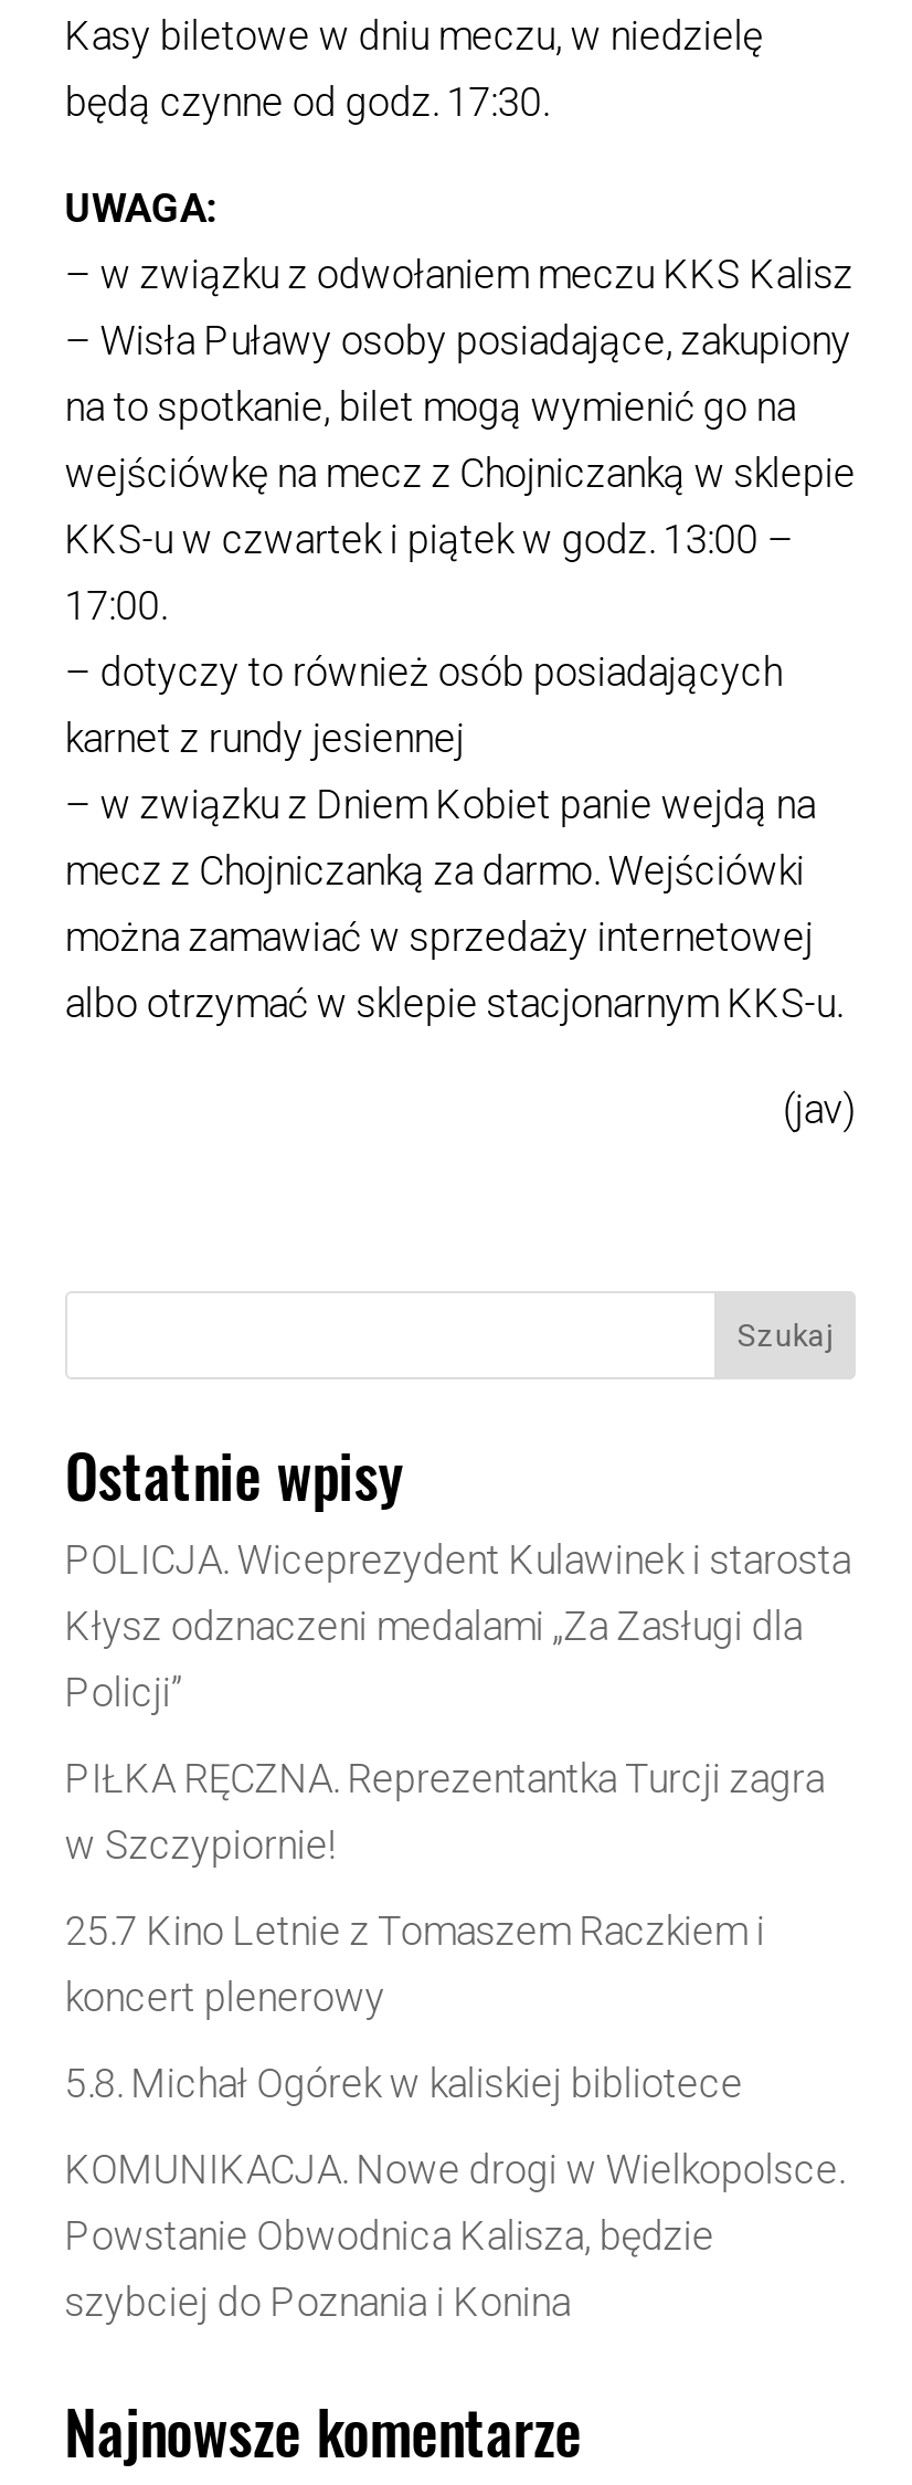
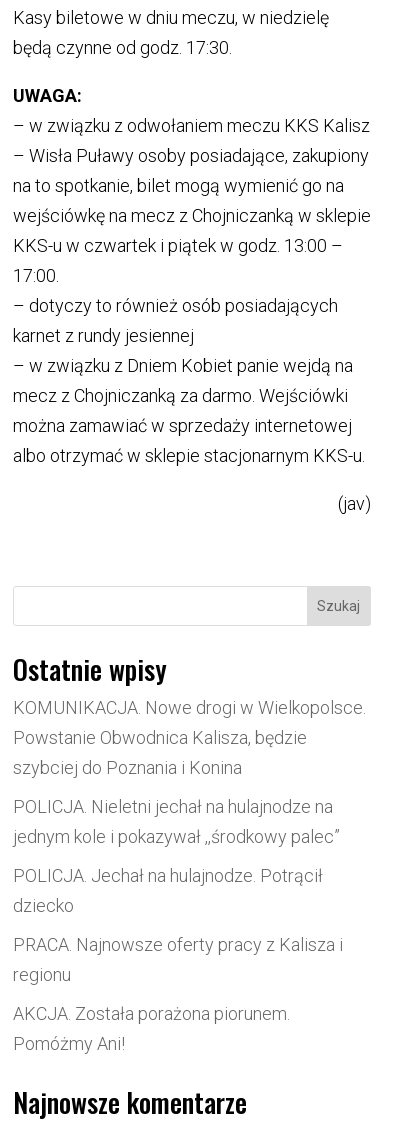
- POLICJA. Wiceprezydent Kulawinek i starosta
- Kłysz odznaczeni medalami „Za Zasługi dla
- Policji”
- PIŁKA RĘCZNA. Reprezentantka Turcji zagra
- w Szczypiornie!
- 25.7 Kino Letnie z Tomaszem Raczkiem i
- koncert plenerowy
- 5.8. Michał Ogórek w kaliskiej bibliotece

moved up: KOMUNIKACJA. Nowe drogi w Wielkopolsce. | Powstanie Obwodnica Kalisza, będzie | szybciej do Poznania i Konina

+ POLICJA. Nieletni jechał na hulajnodze na
+ jednym kole i pokazywał ,,środkowy palec”
+ POLICJA. Jechał na hulajnodze. Potrącił
+ dziecko
+ PRACA. Najnowsze oferty pracy z Kalisza i
+ regionu
+ AKCJA. Została porażona piorunem.
+ Pomóżmy Ani!
